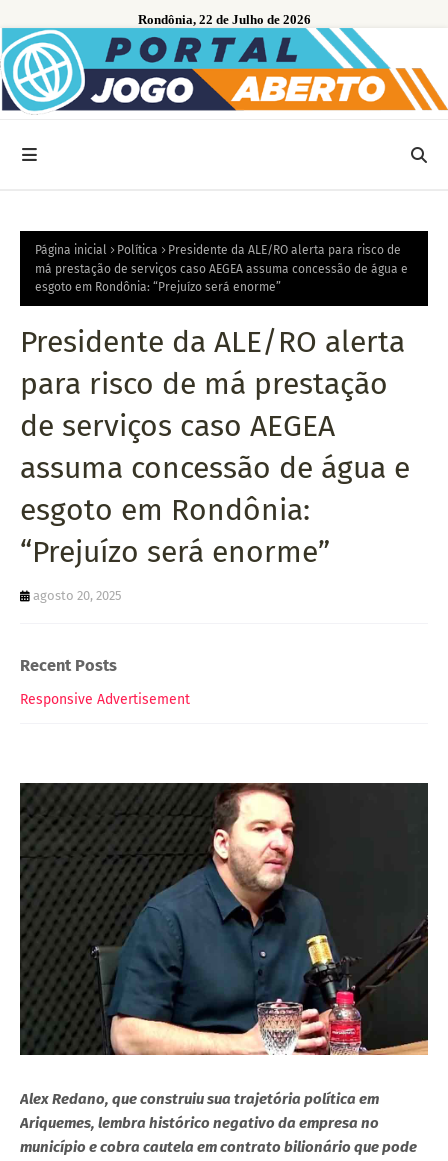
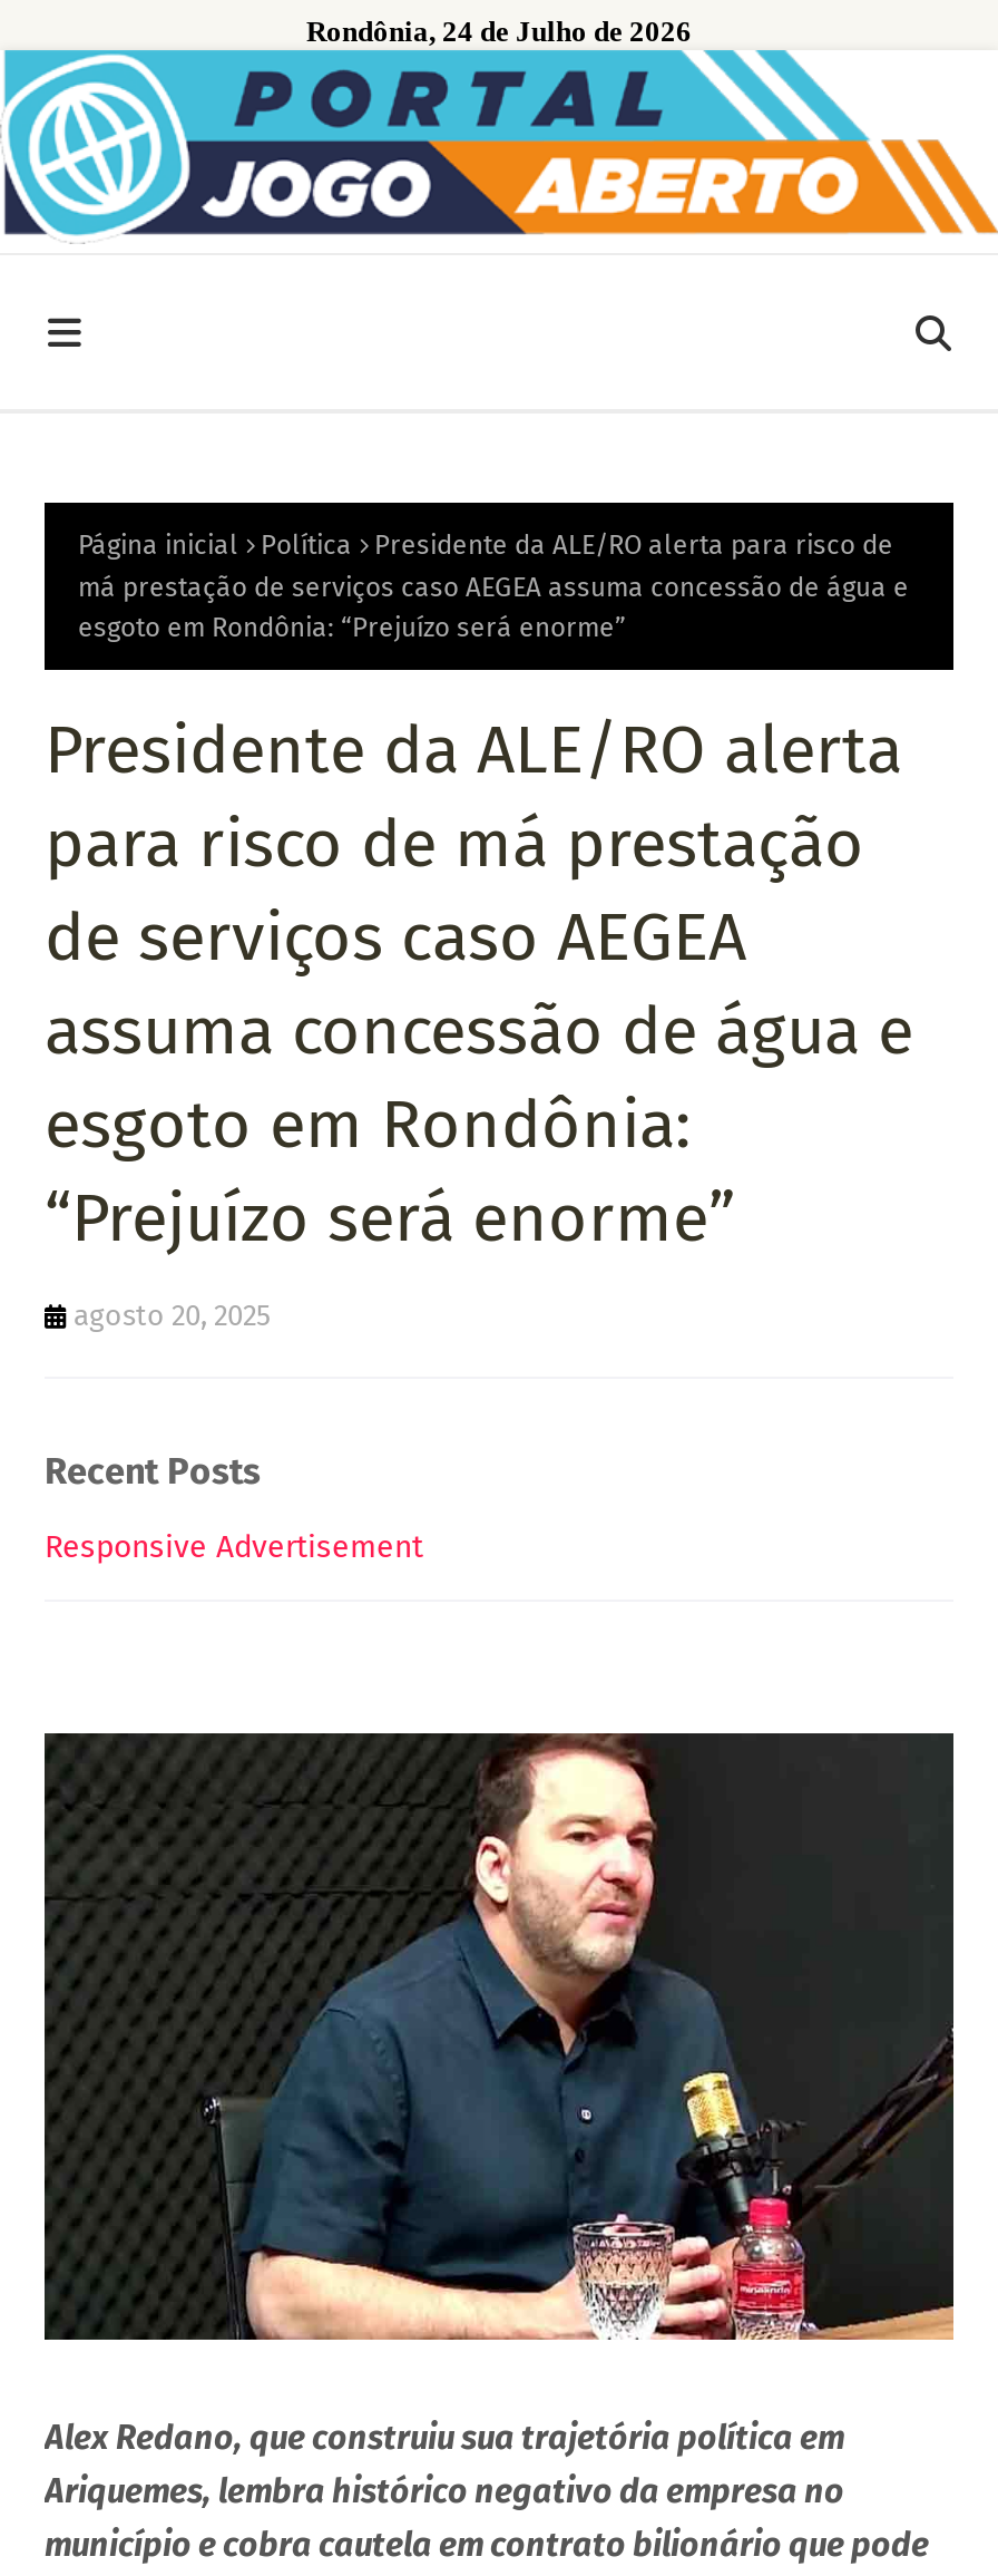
- Rondônia, 22 de Julho de 2026
+ Rondônia, 24 de Julho de 2026
